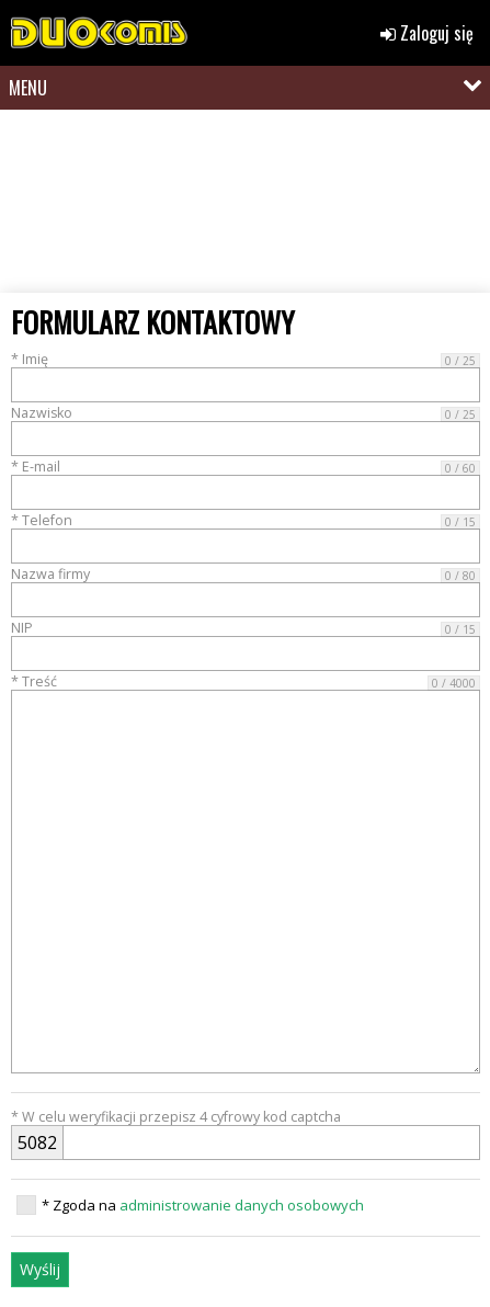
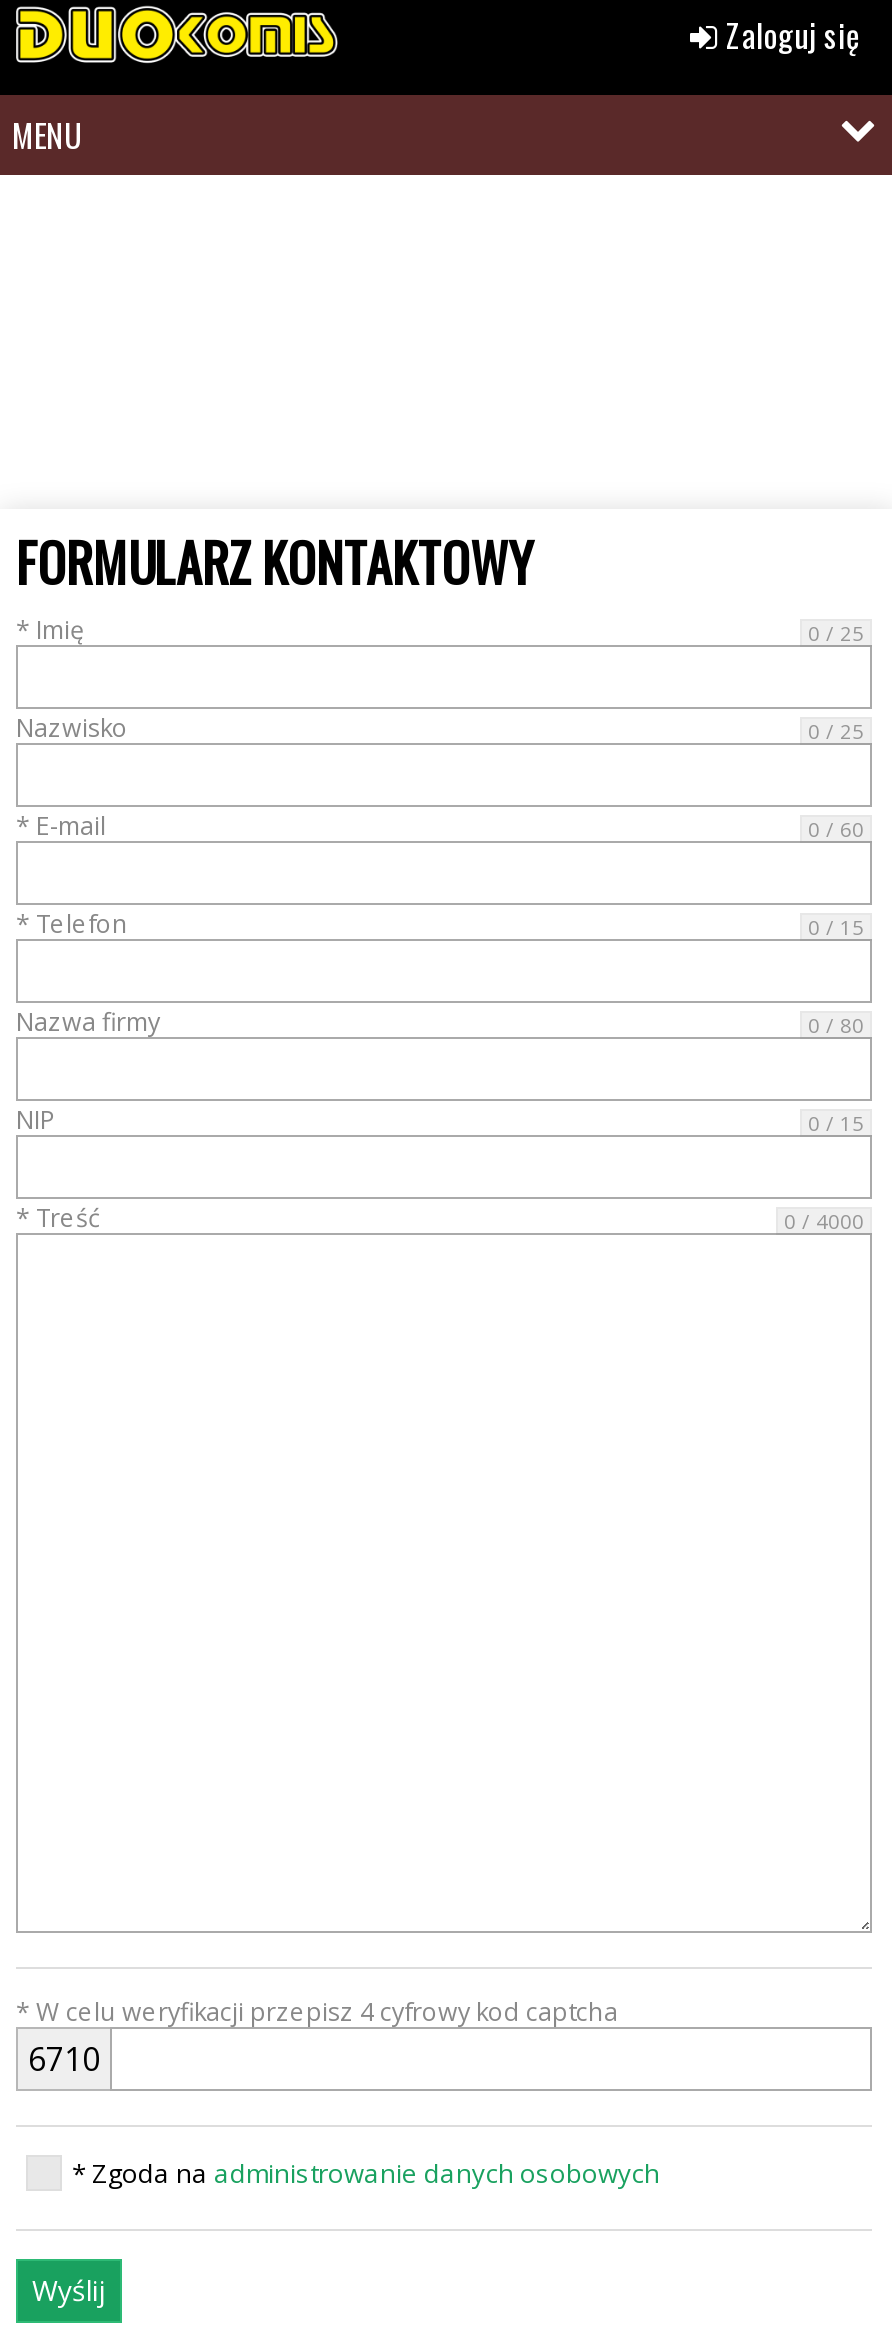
- 508 2
+ 671 0
